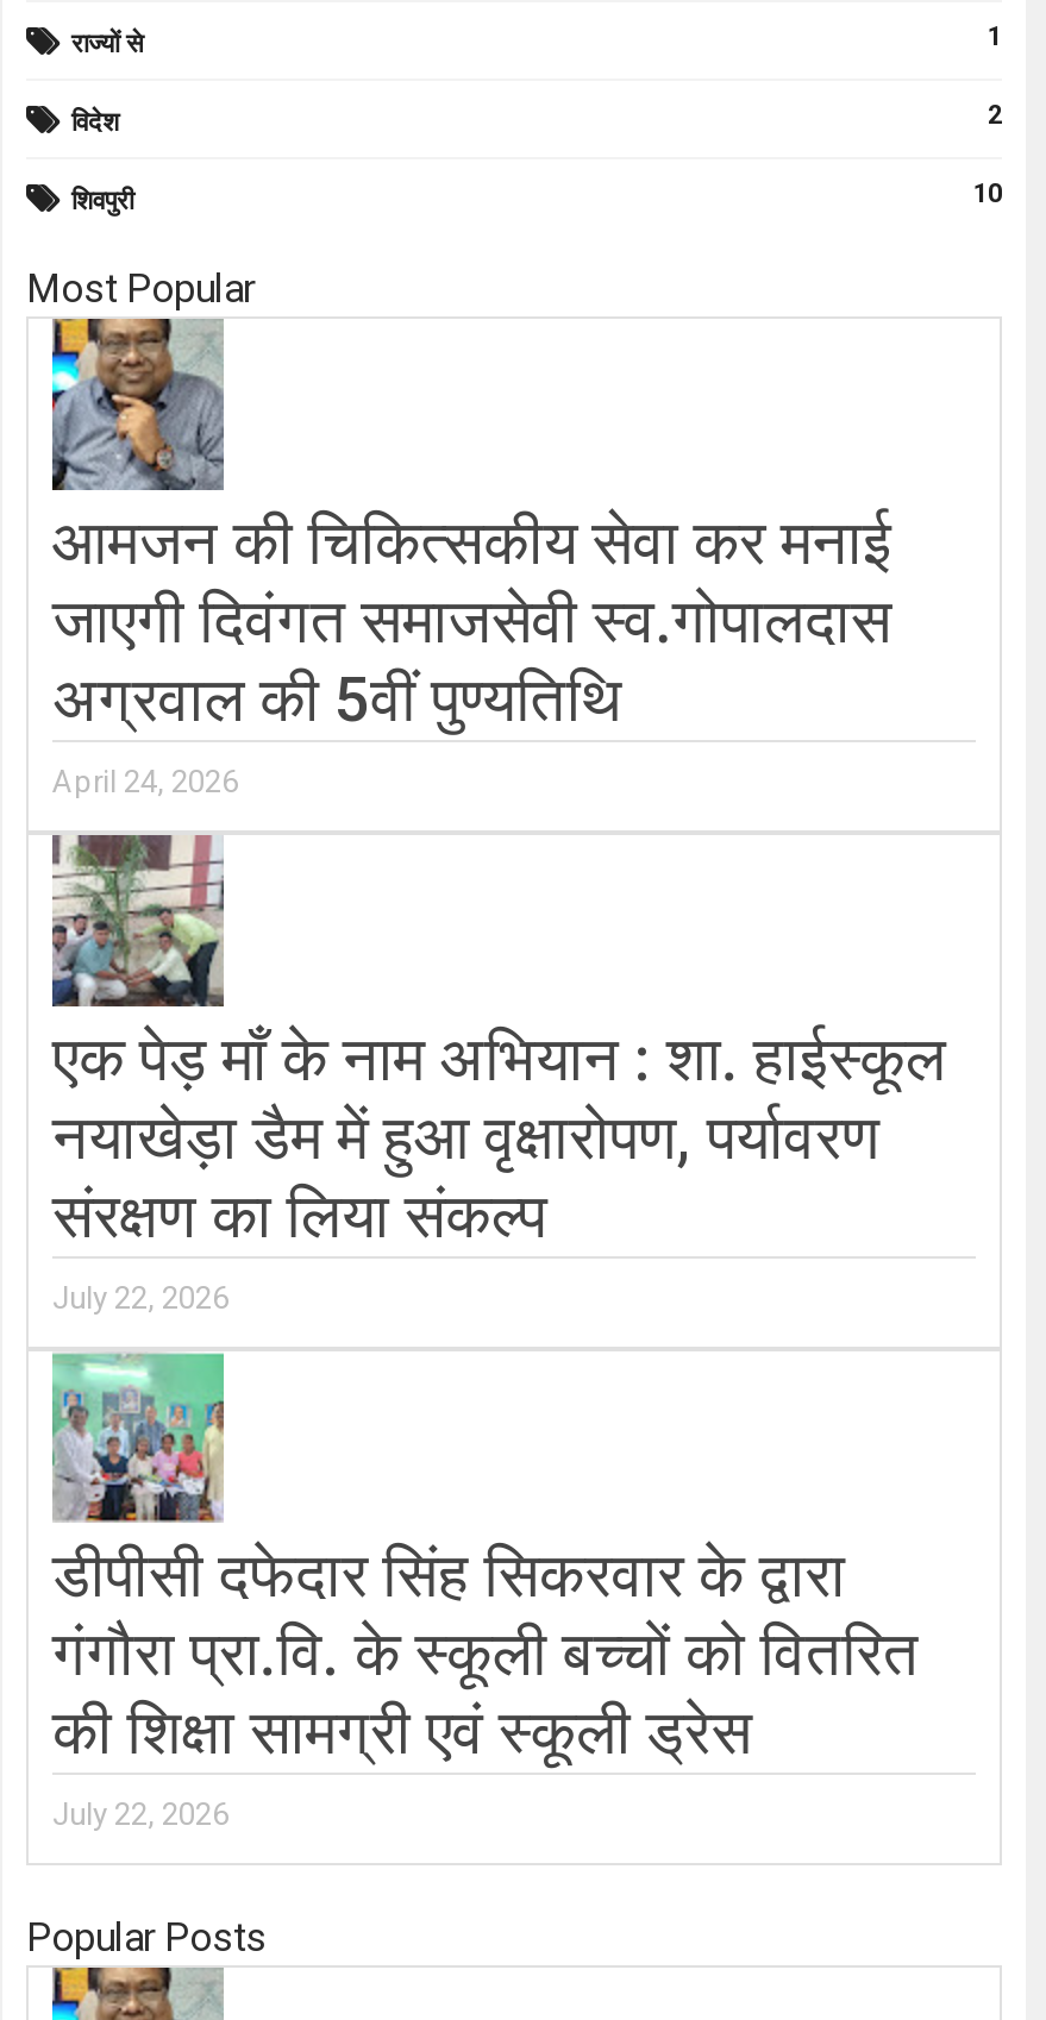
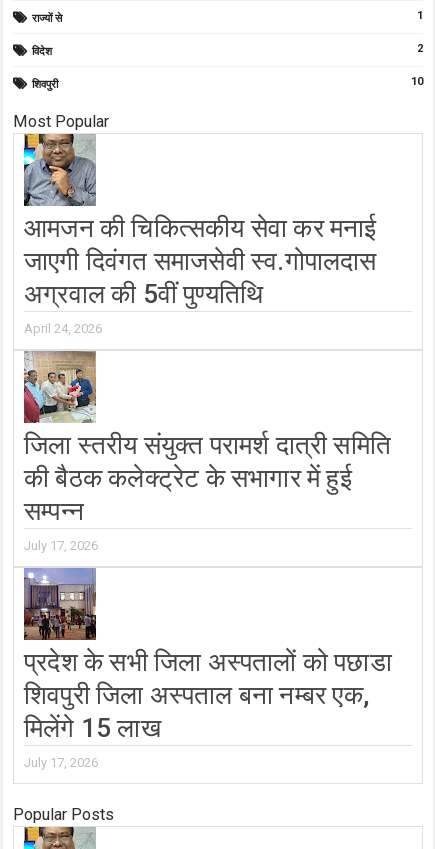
- [image]
- एक पेड़ माँ के नाम अभियान : शा. हाईस्कूल
- नयाखेड़ा डैम में हुआ वृक्षारोपण, पर्यावरण
- संरक्षण का लिया संकल्प
- July 22, 2026
+ [image]
+ जिला स्तरीय संयुक्त परामर्श दात्री समिति
+ की बैठक कलेक्ट्रेट के सभागार में हुई
+ सम्पन्न
+ July 17, 2026

- [image]
- डीपीसी दफेदार सिंह सिकरवार के द्वारा
- गंगौरा प्रा.वि. के स्कूली बच्चों को वितरित
- की शिक्षा सामग्री एवं स्कूली ड्रेस
- July 22, 2026
+ [image]
+ प्रदेश के सभी जिला अस्पतालों को पछाडा
+ शिवपुरी जिला अस्पताल बना नम्बर एक,
+ मिलेंगे 15 लाख
+ July 17, 2026
